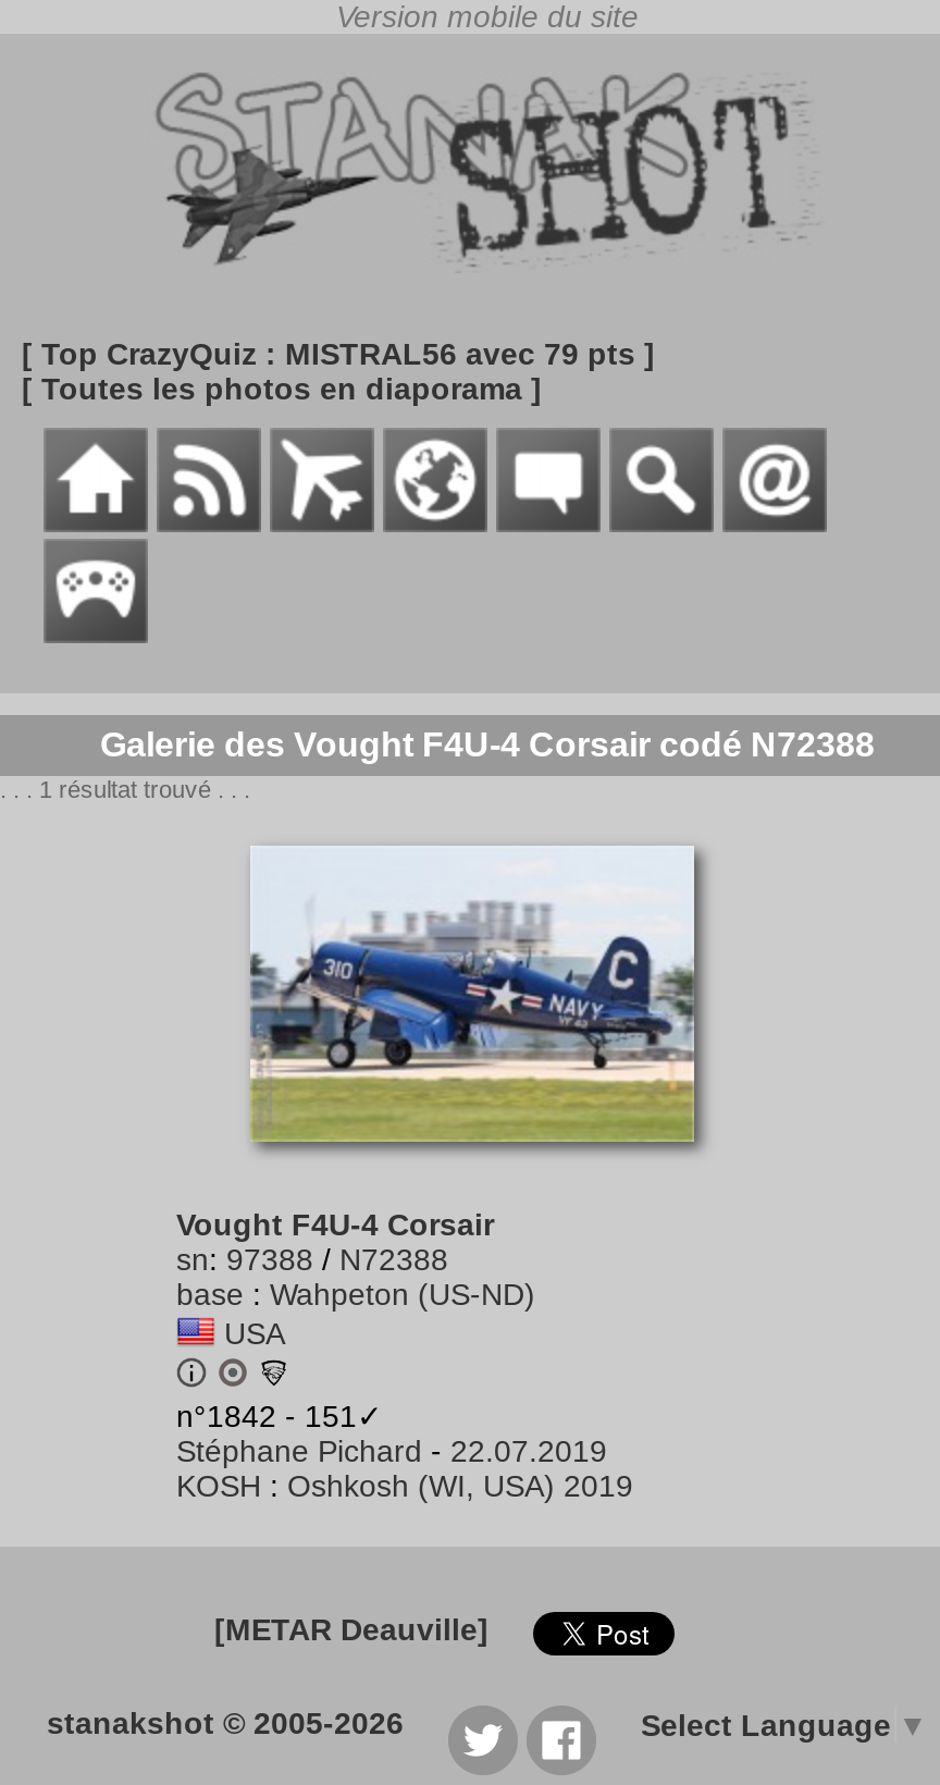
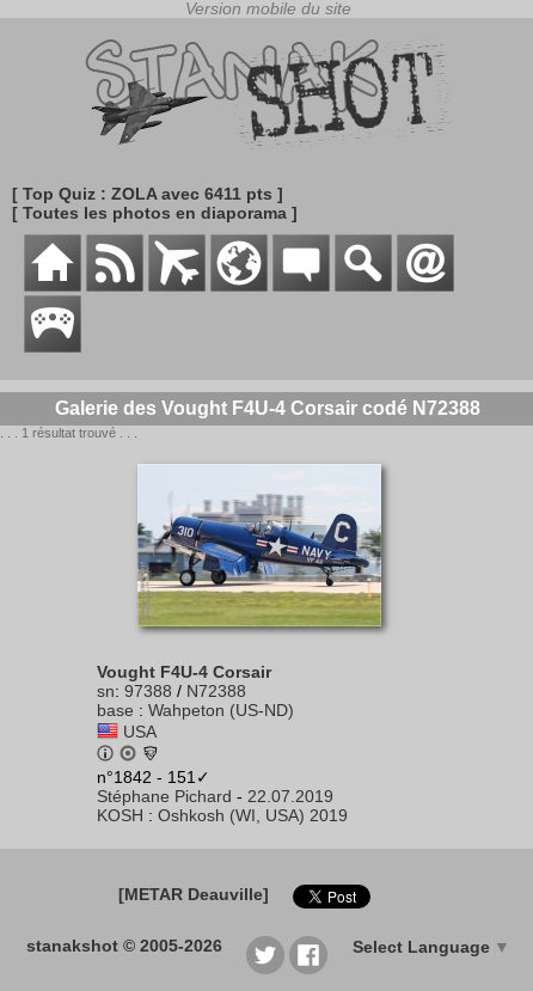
- [ Top CrazyQuiz : MISTRAL56 avec 79 pts ]
+ [ Top Quiz : ZOLA avec 6411 pts ]
